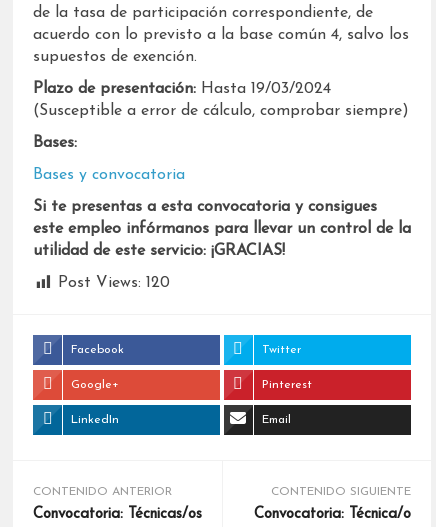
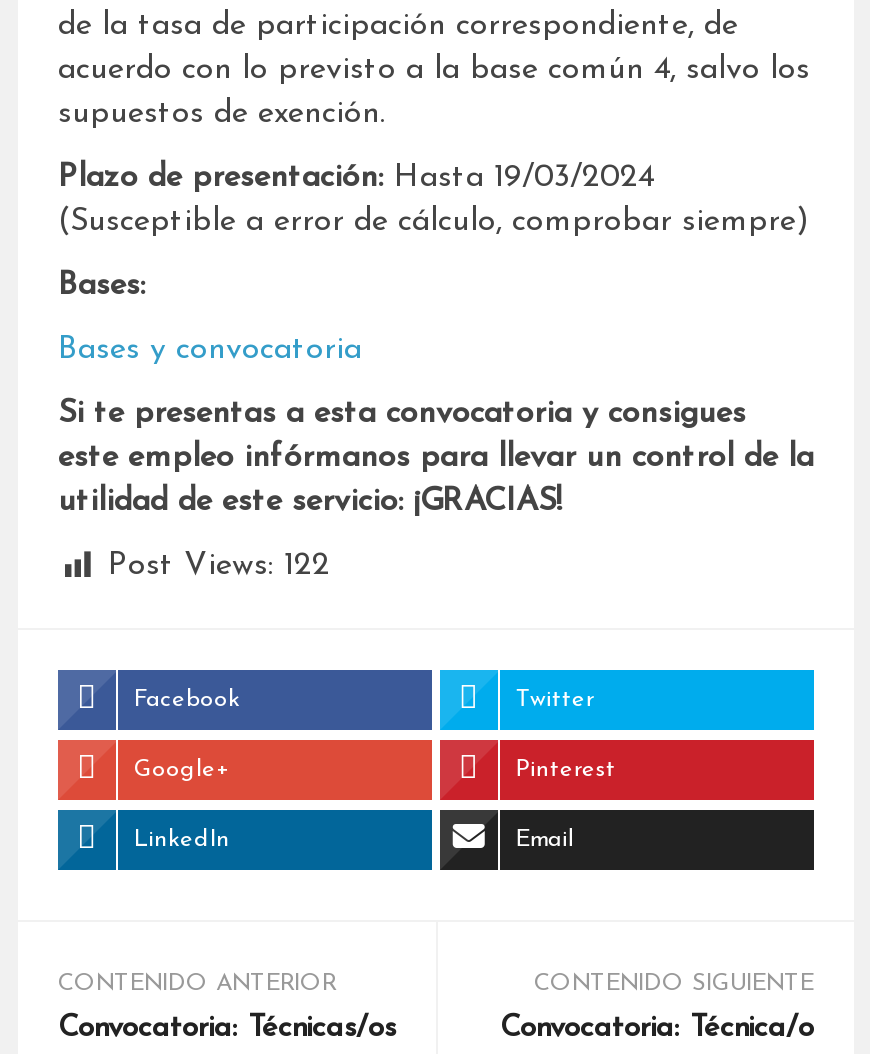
- Post Views: 120
+ Post Views: 122
